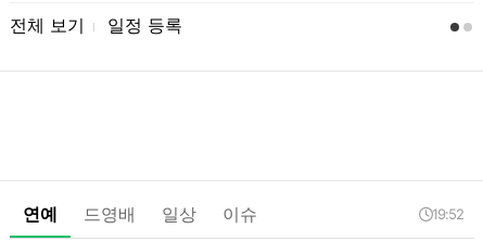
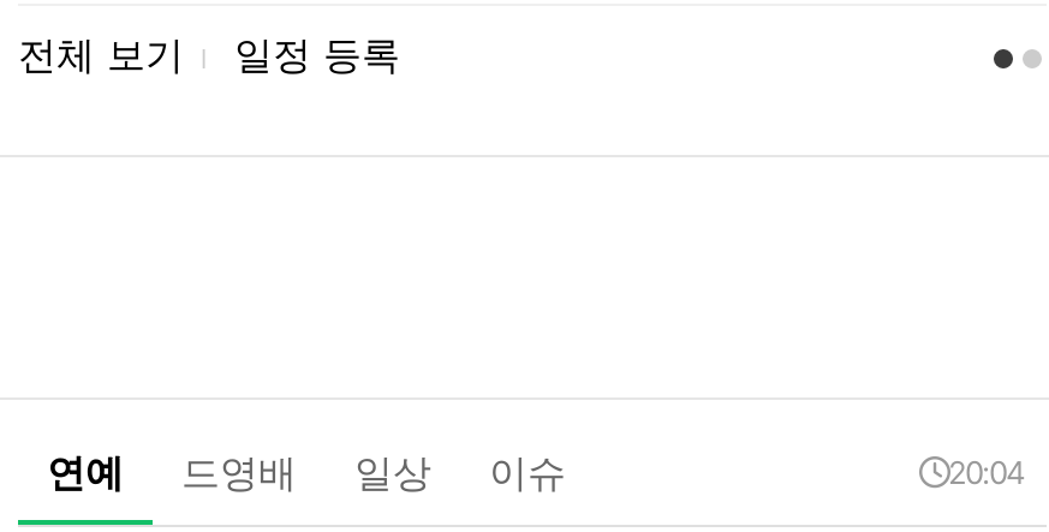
- 19:52
+ 20:04
